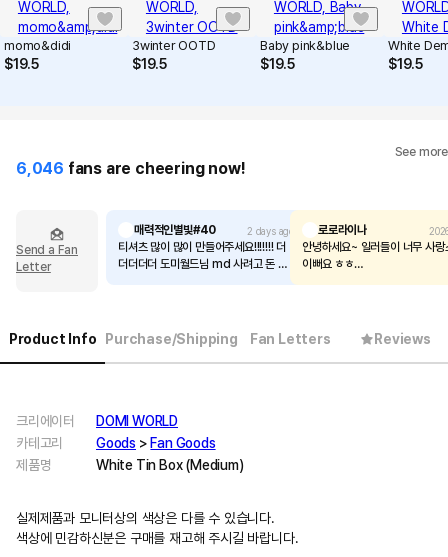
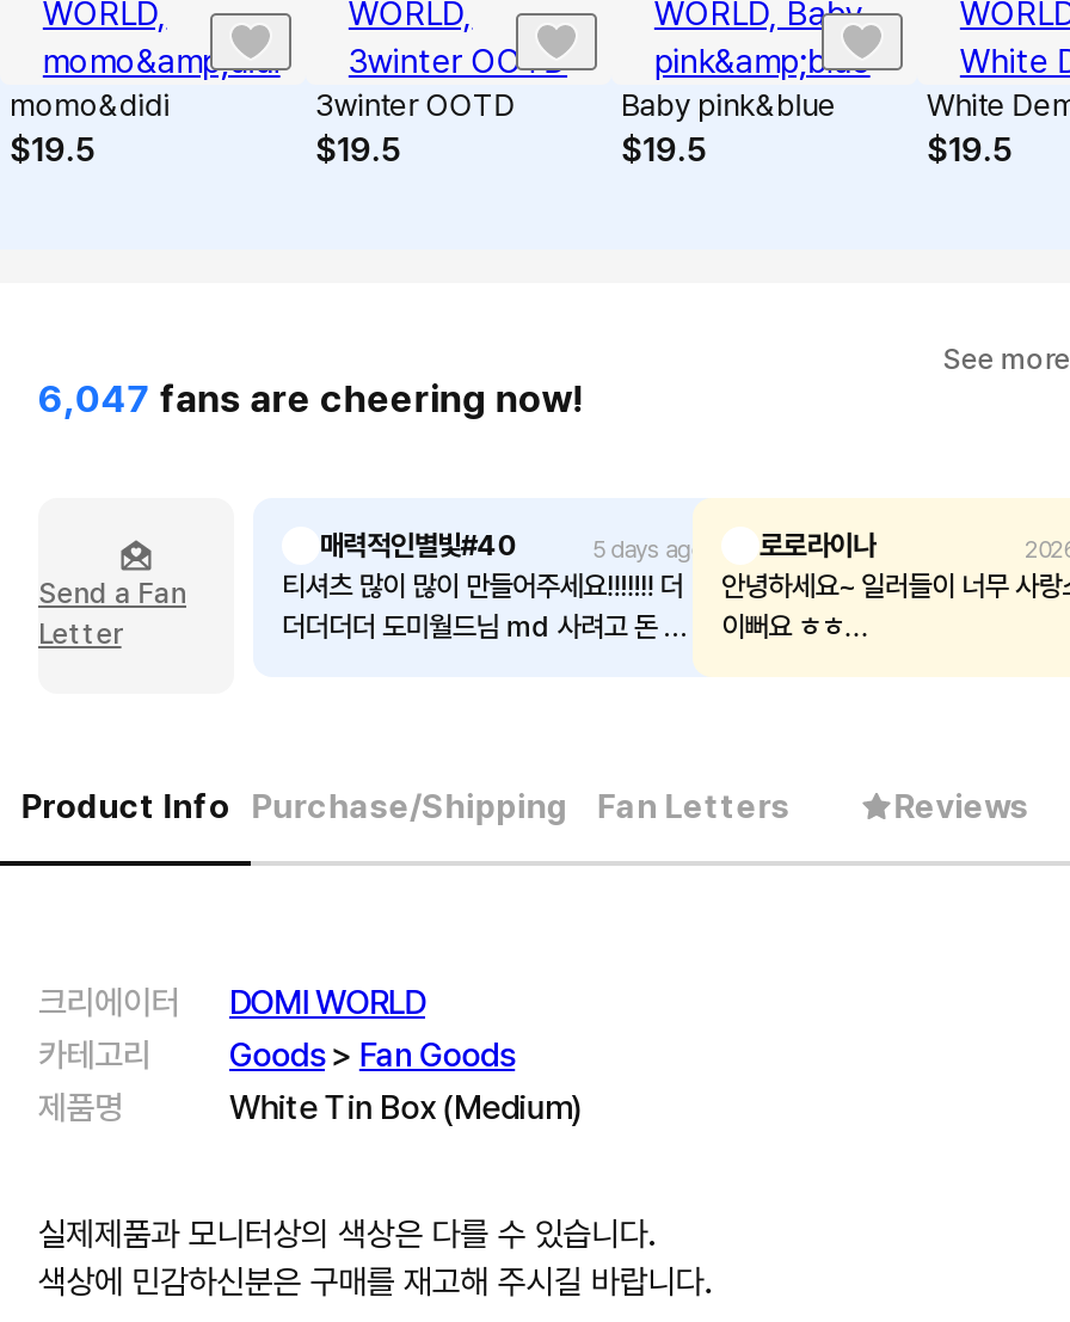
- 6,046 fans are cheering now!
+ 6,047 fans are cheering now!

- 2 days ago 로로라이나
+ 5 days ago 로로라이나
